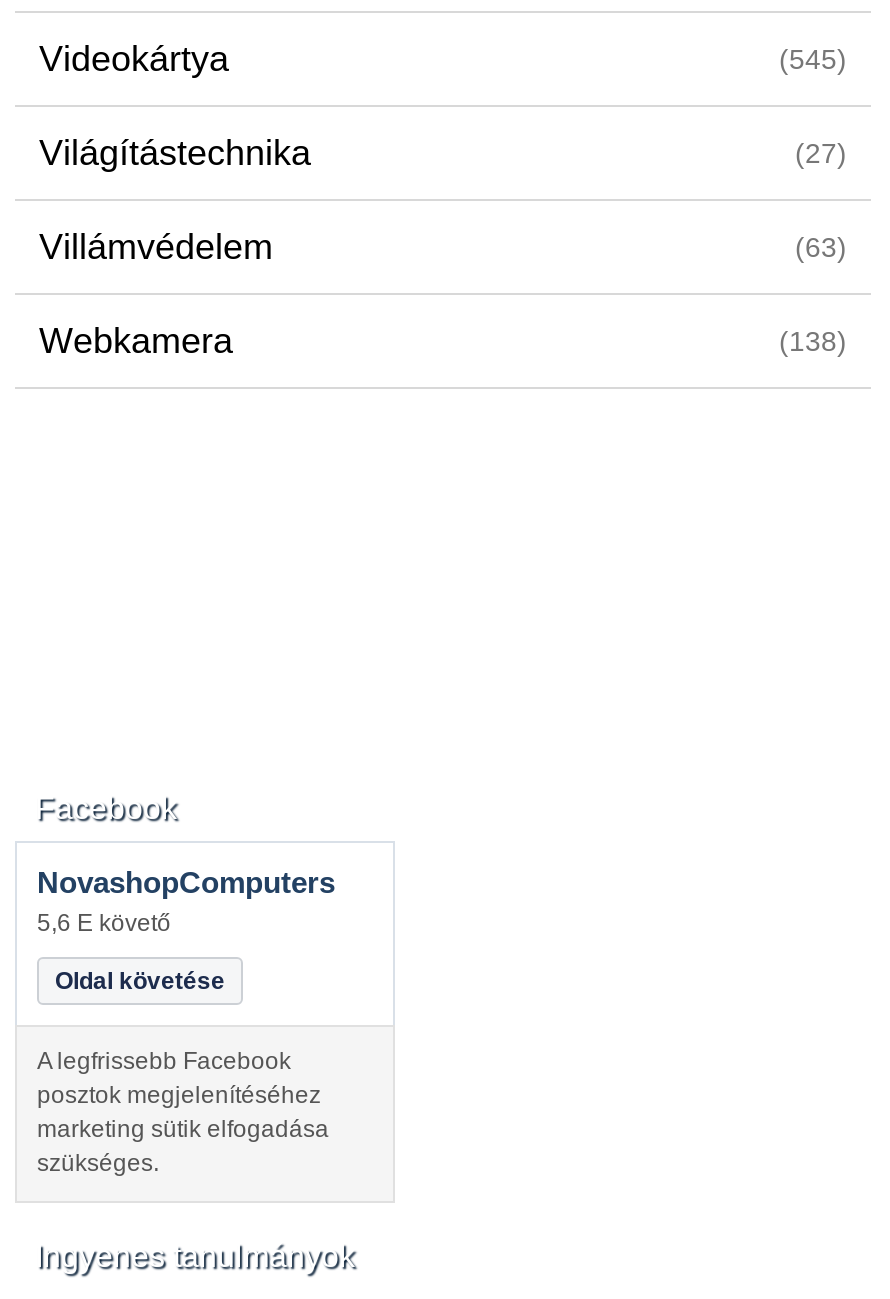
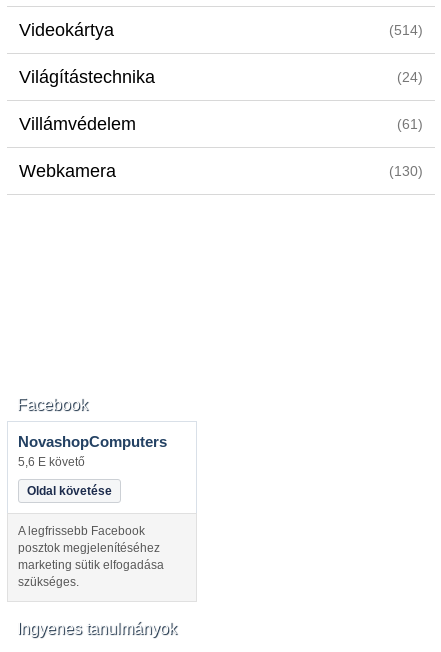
- (545)
+ (514)

- (27)
+ (24)

- (63)
+ (61)

- (138)
+ (130)
